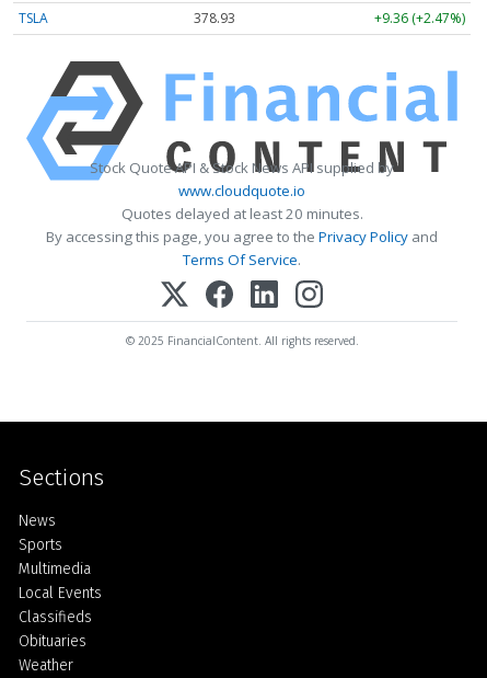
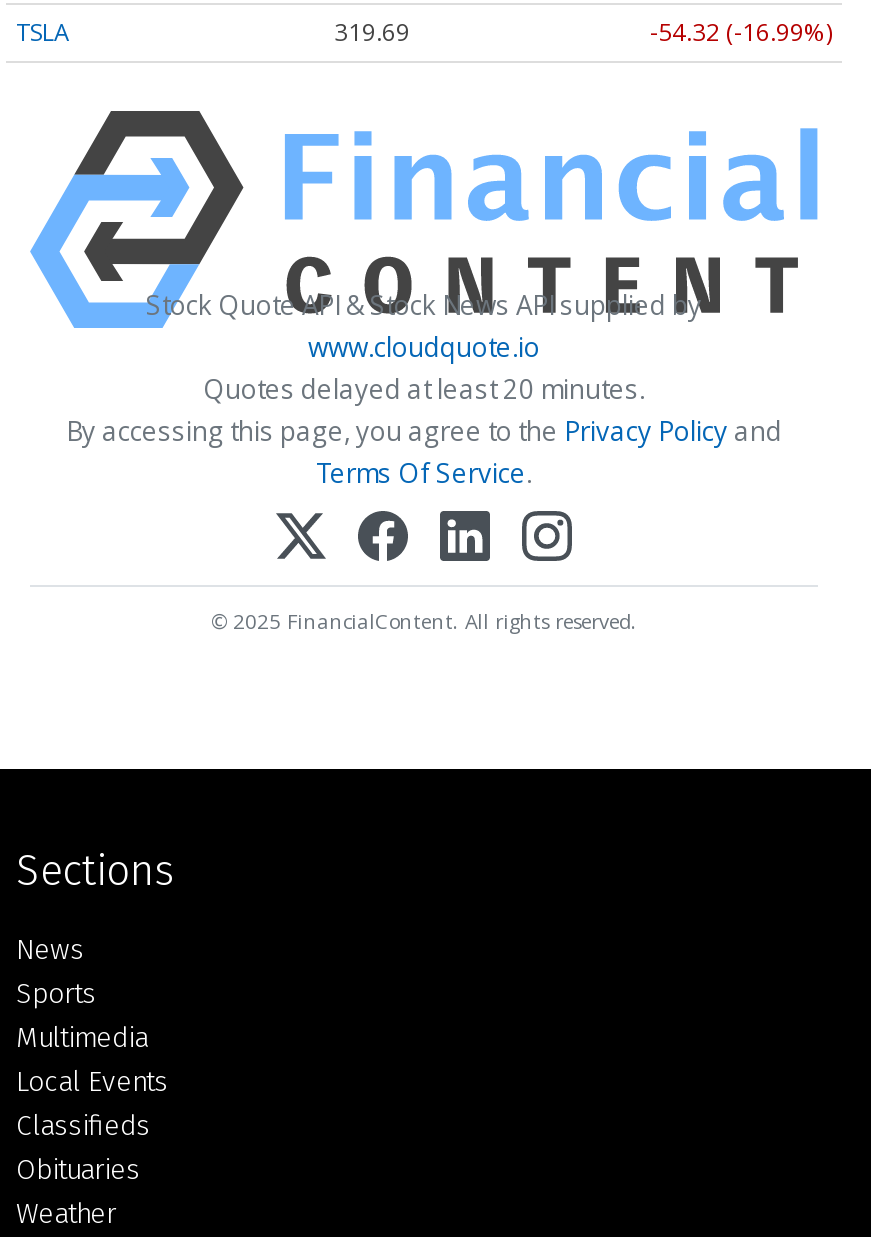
- 378.93
+ 319.69

- +9.36 (+2.47%)
+ -54.32 (-16.99%)
